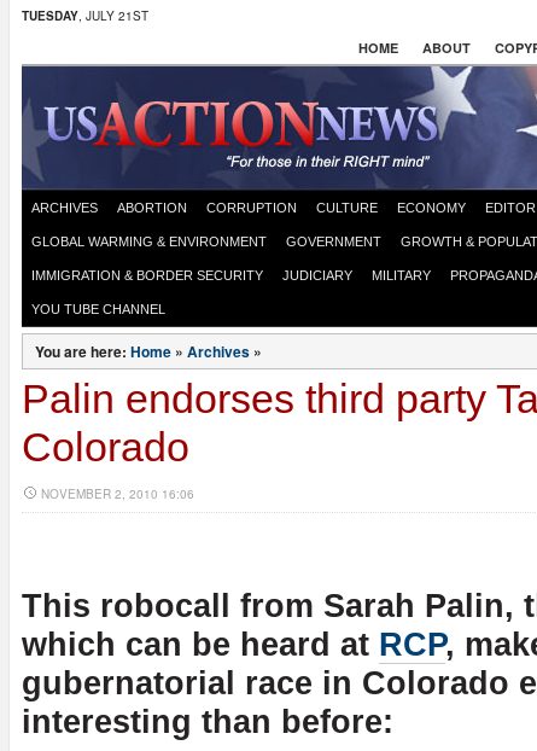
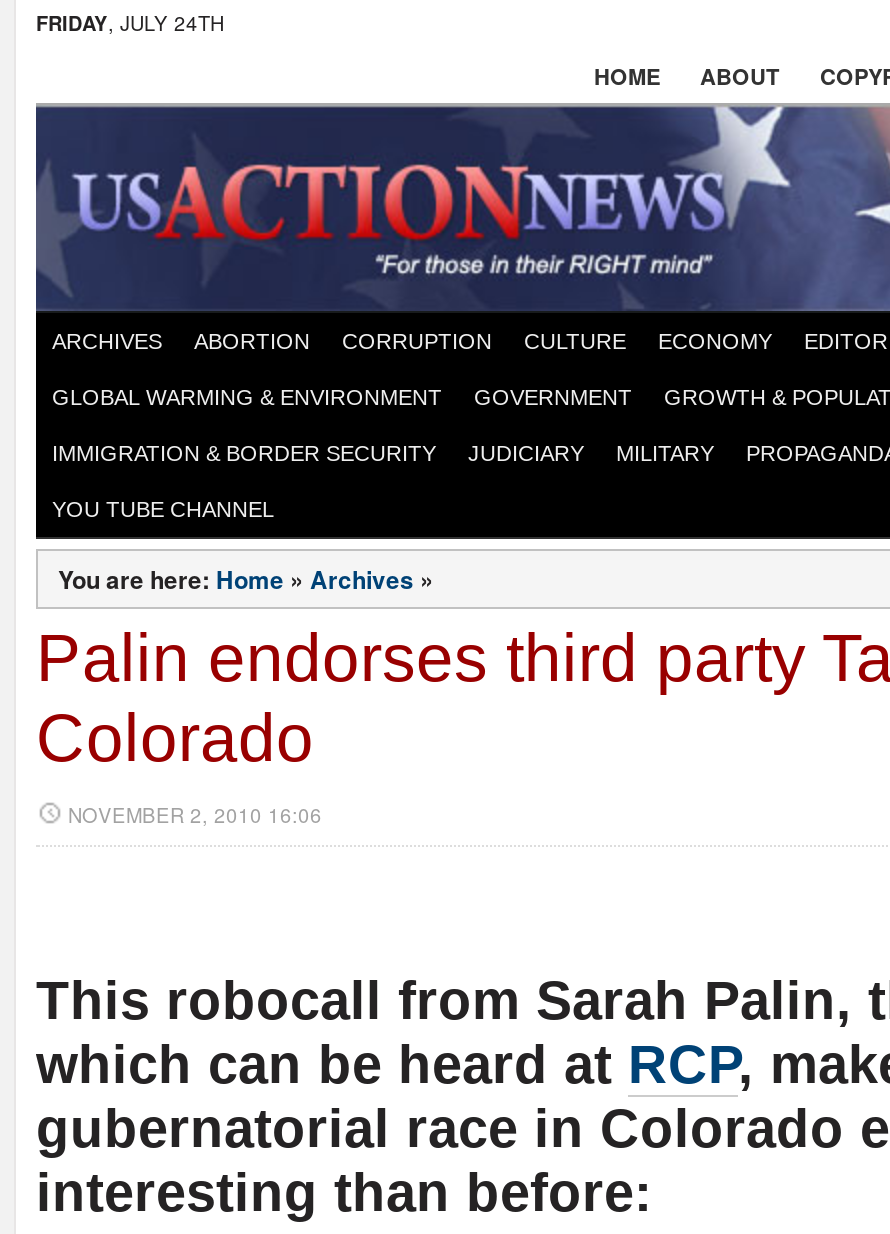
- TUESDAY, JULY 21ST
+ FRIDAY, JULY 24TH
